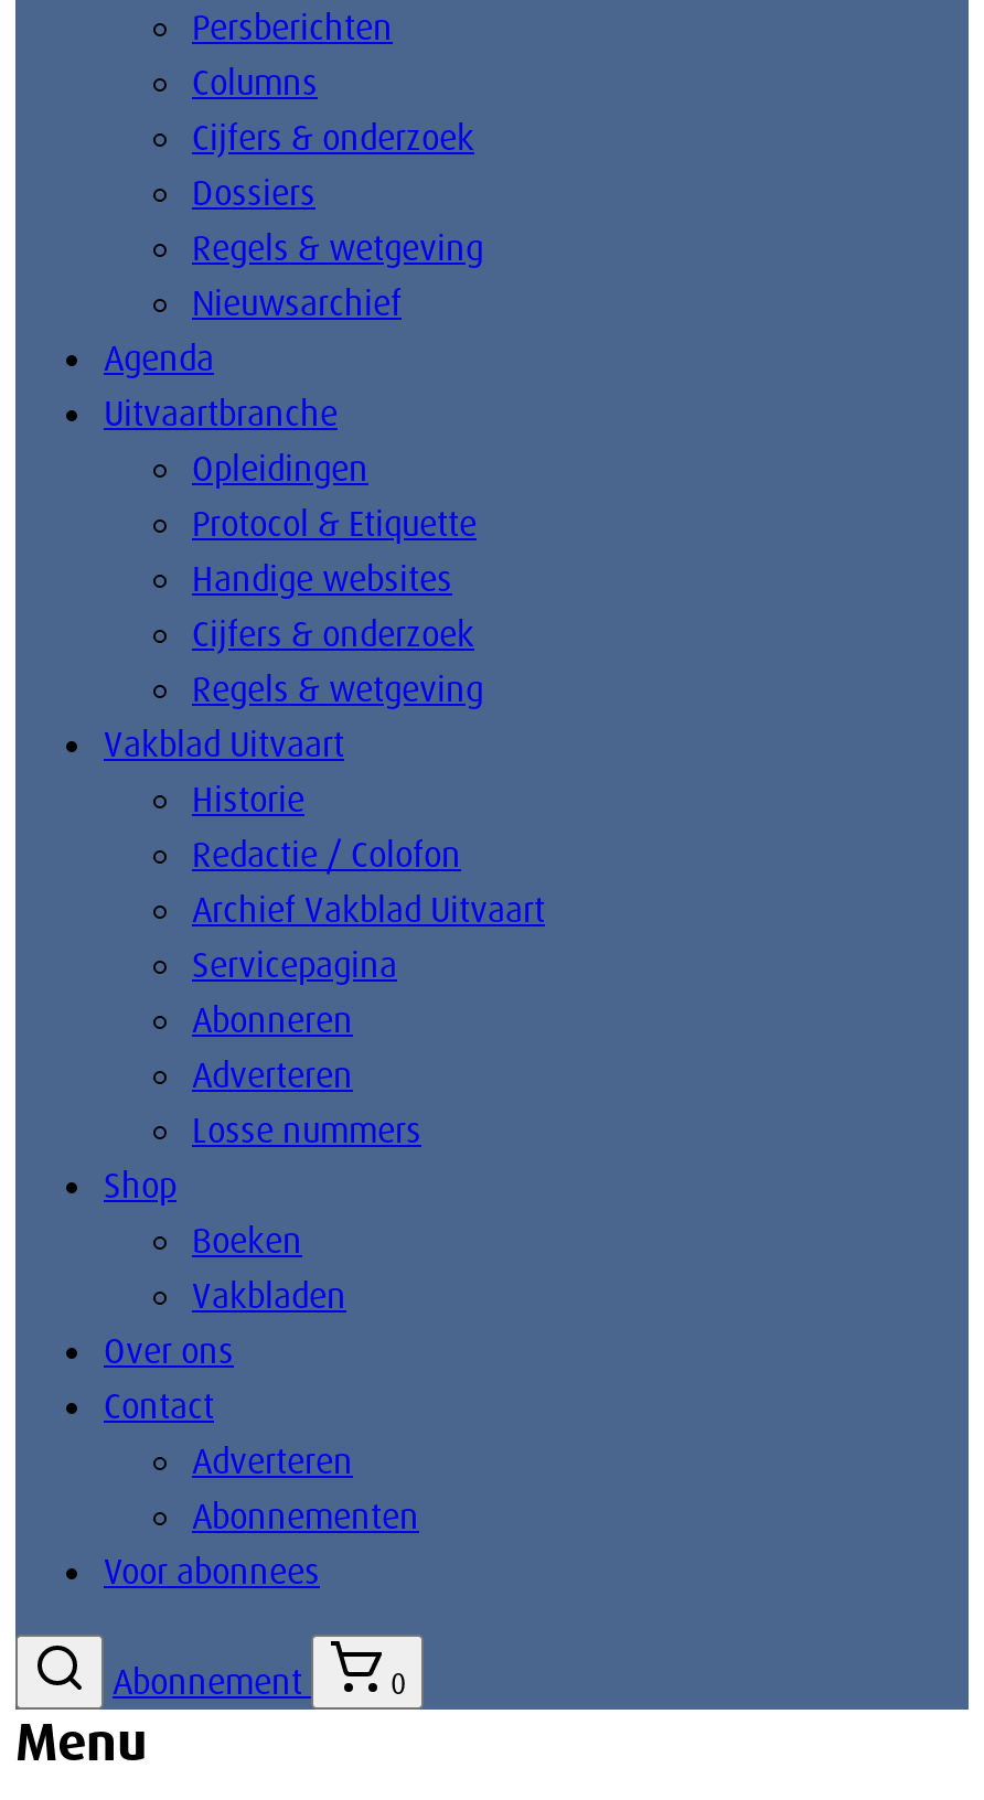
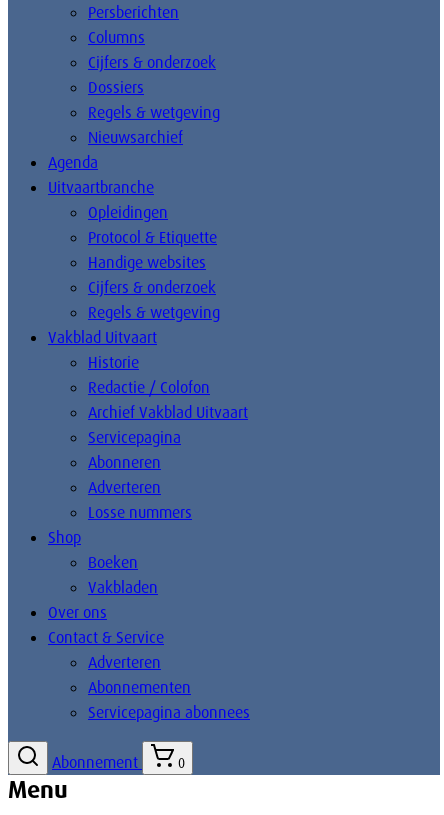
- Contact
+ Contact & Service

- Voor abonnees
+ Servicepagina abonnees
